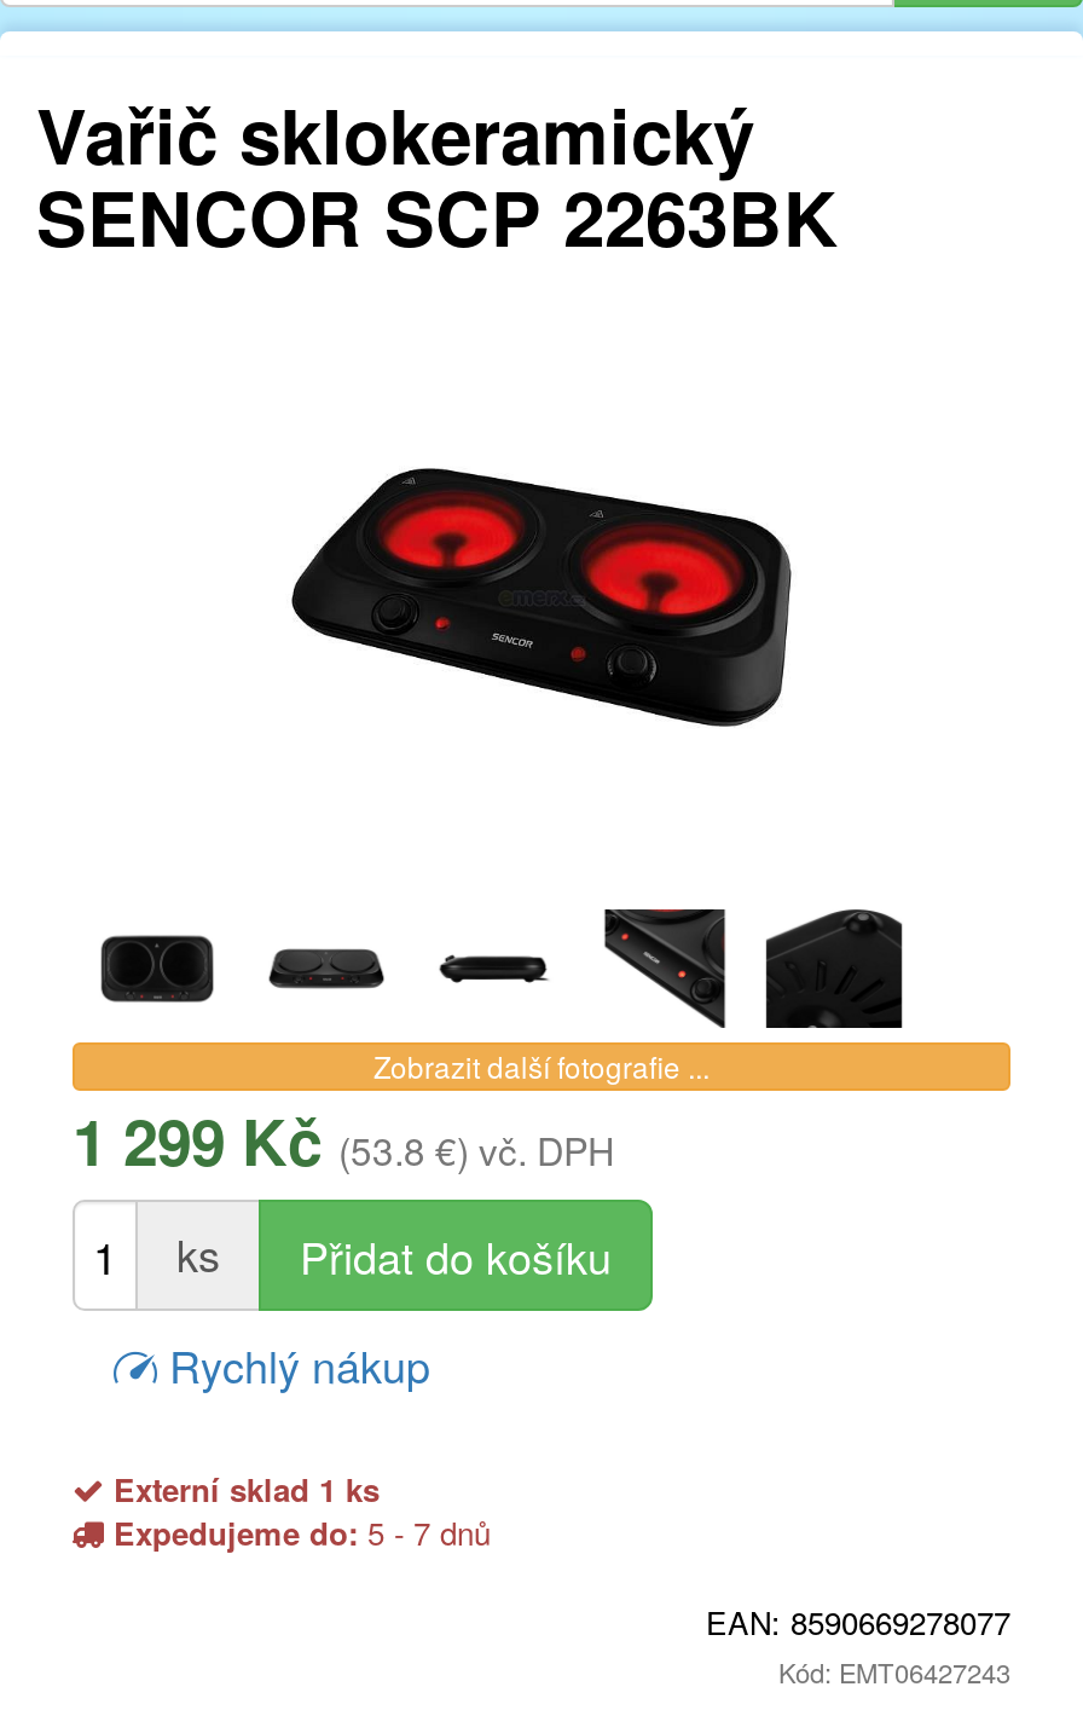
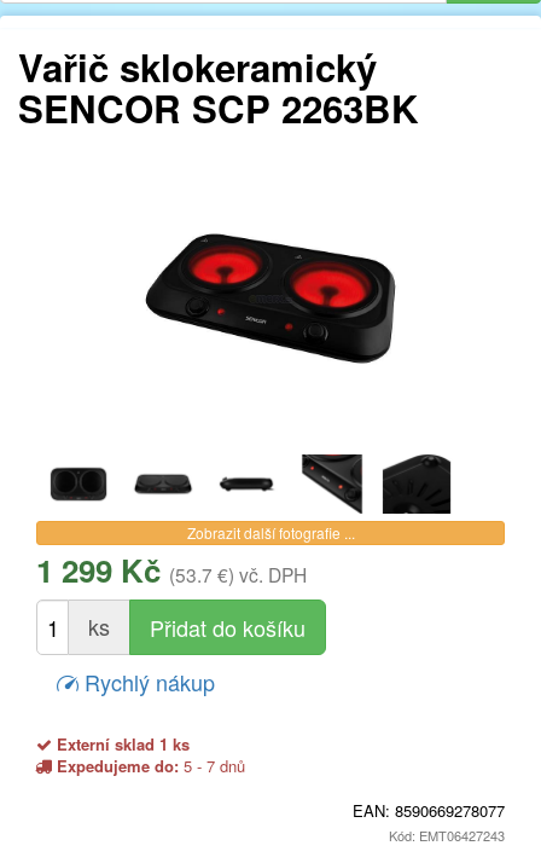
- 1 299 Kč (53.8 €)vč. DPH
+ 1 299 Kč (53.7 €)vč. DPH
